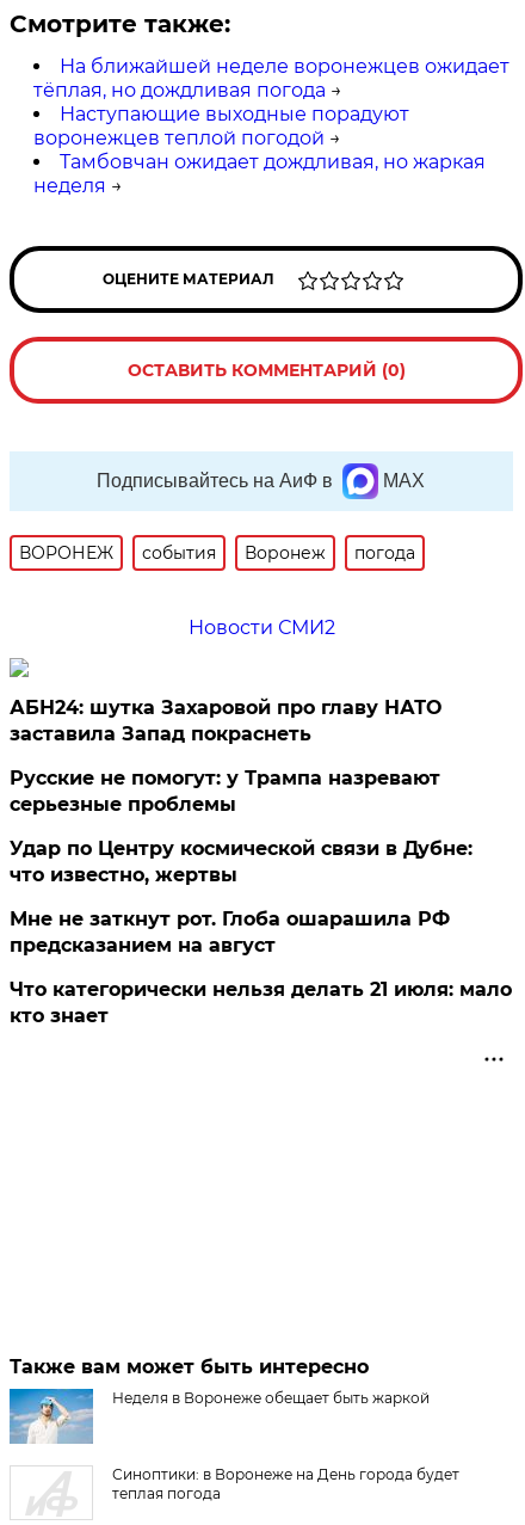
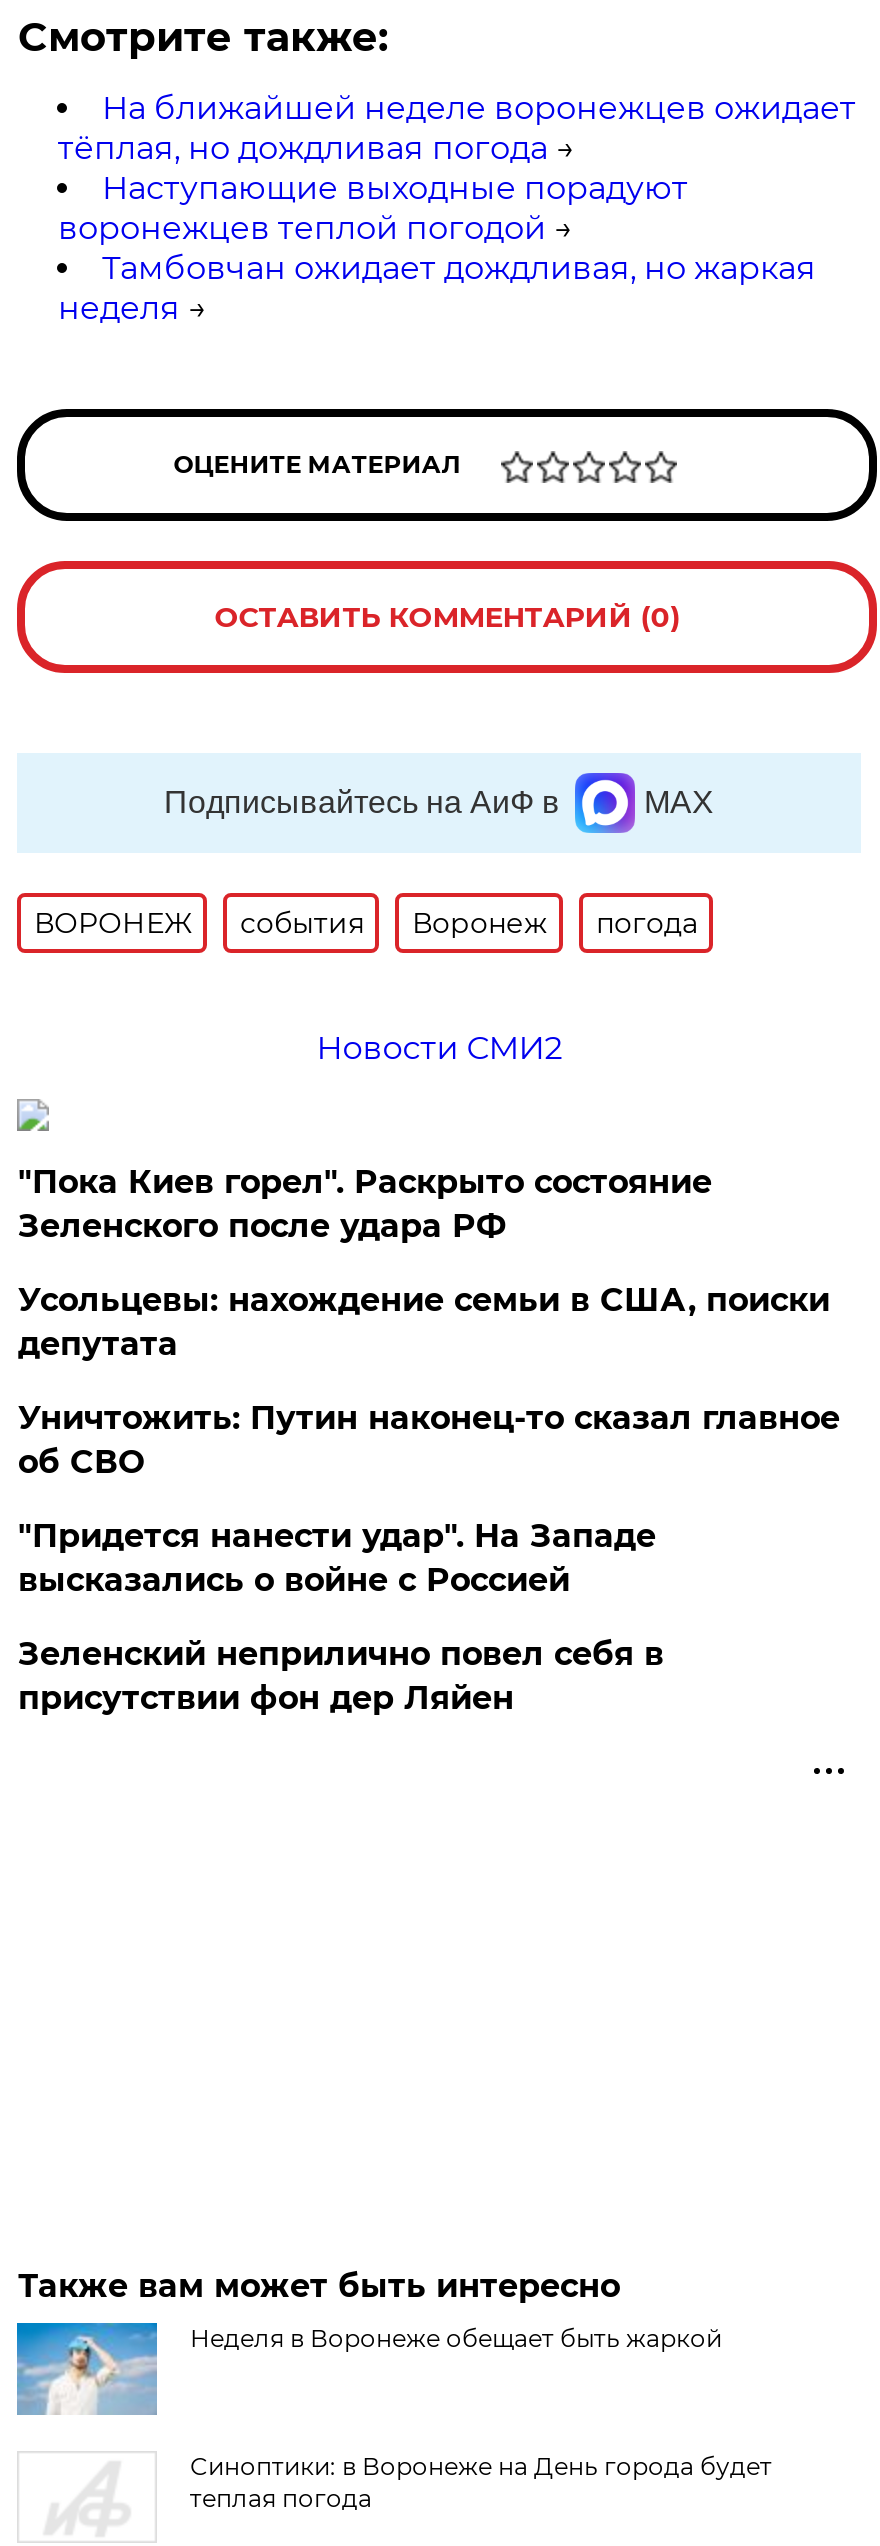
- АБН24: шутка Захаровой про главу НАТО
- заставила Запад покраснеть
+ "Пока Киев горел". Раскрыто состояние
+ Зеленского после удара РФ

- Русские не помогут: у Трампа назревают
- серьезные проблемы
+ Усольцевы: нахождение семьи в США, поиски
+ депутата

- Удар по Центру космической связи в Дубне:
- что известно, жертвы
+ Уничтожить: Путин наконец-то сказал главное
+ об СВО

- Мне не заткнут рот. Глоба ошарашила РФ
- предсказанием на август
+ "Придется нанести удар". На Западе
+ высказались о войне с Россией

- Что категорически нельзя делать 21 июля: мало
- кто знает
+ Зеленский неприлично повел cебя в
+ присутствии фон дер Ляйен
